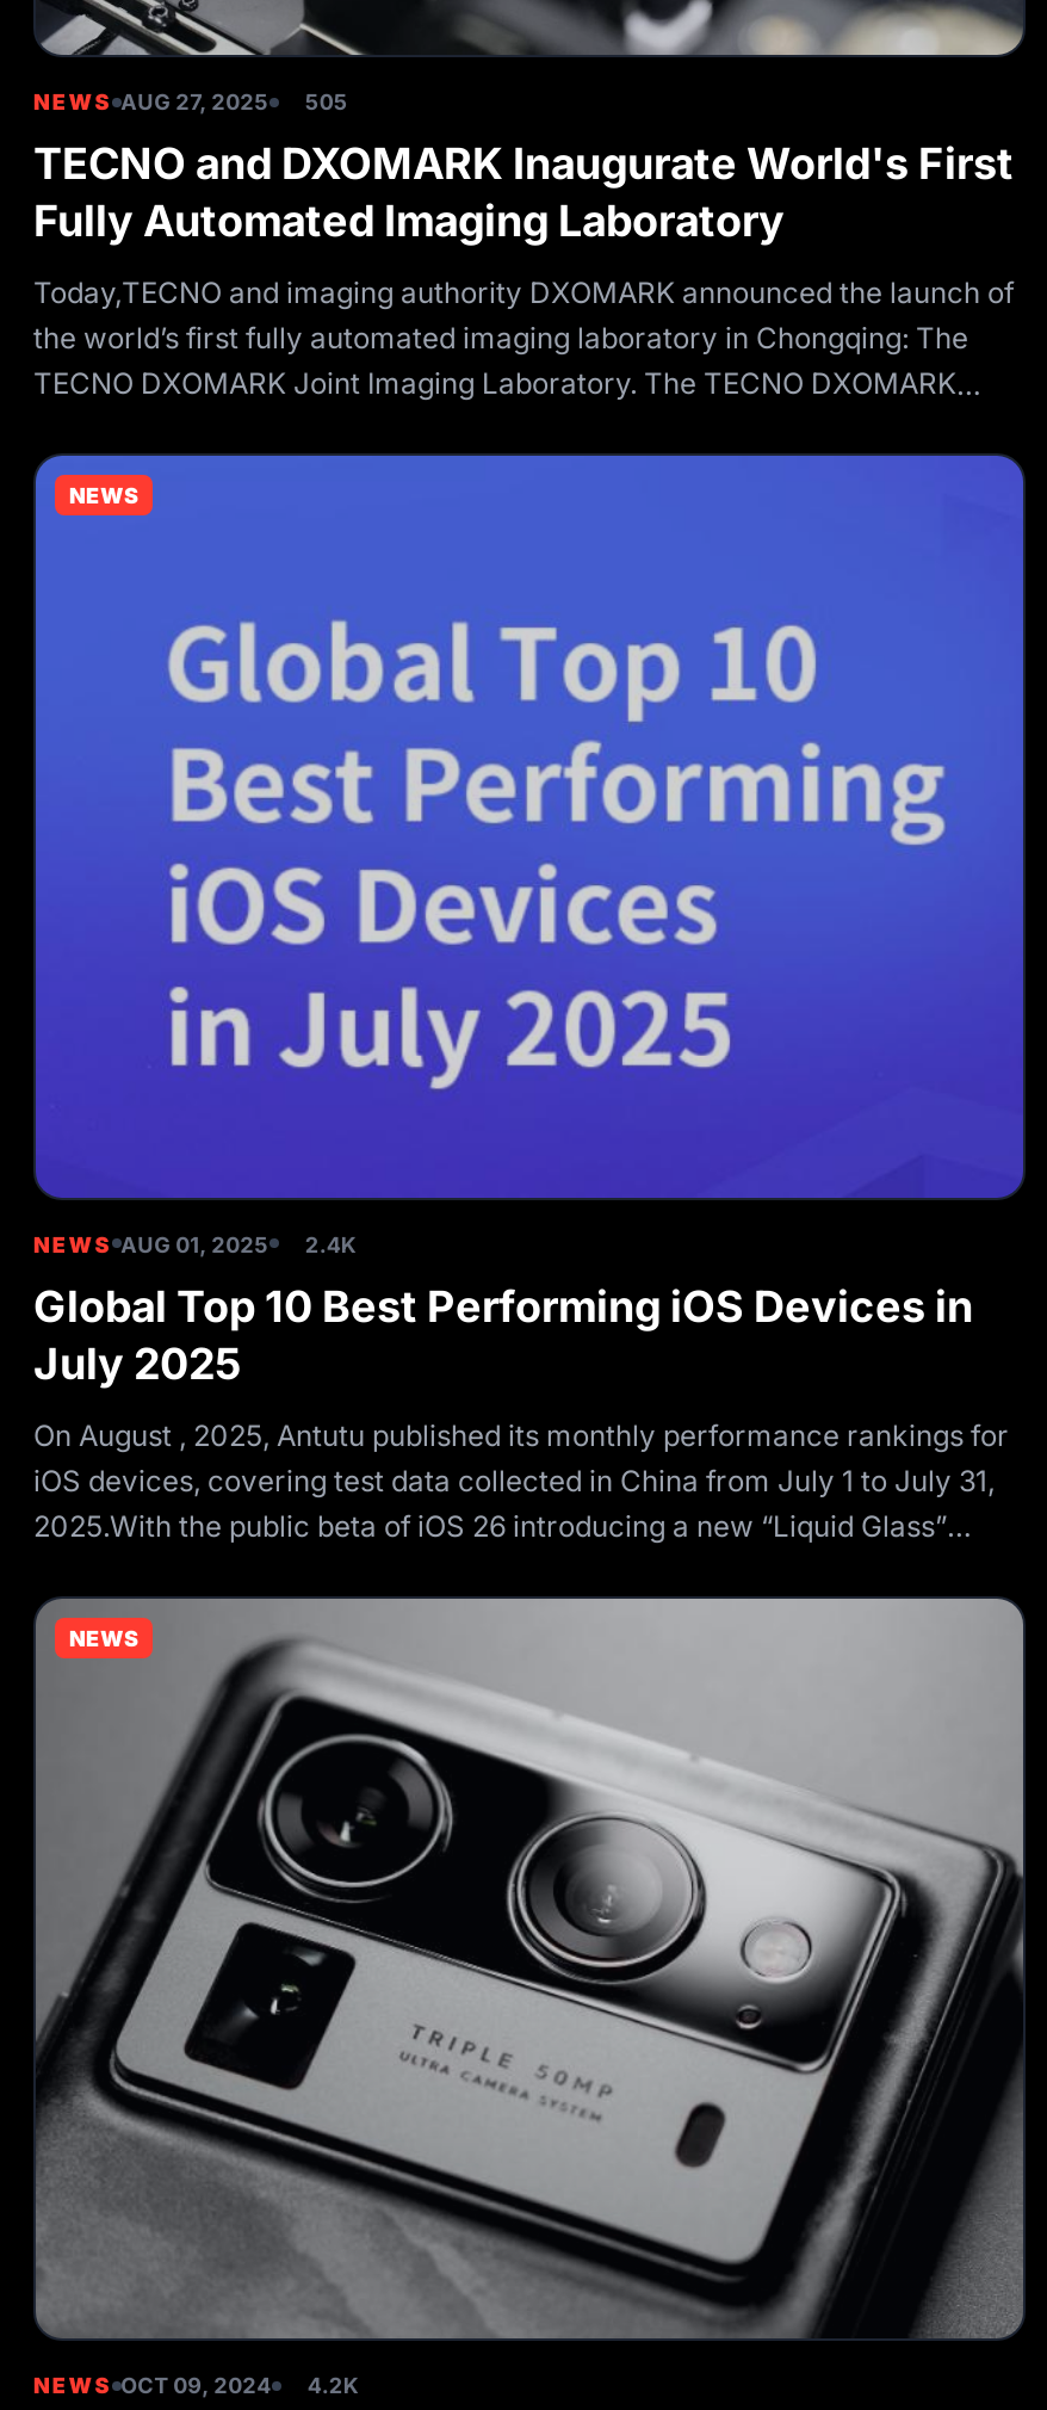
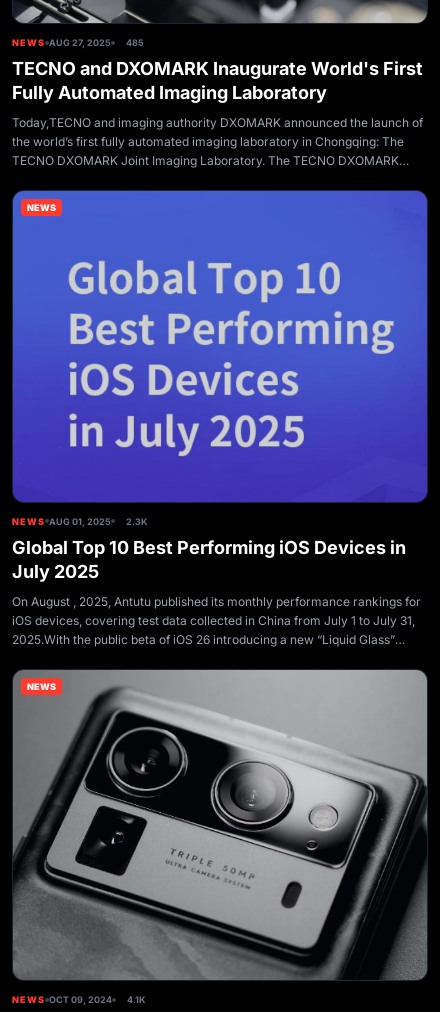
- NEWS AUG 27, 2025 505
+ NEWS AUG 27, 2025 485

- NEWS AUG 01, 2025 2.4K
+ NEWS AUG 01, 2025 2.3K

- NEWS OCT 09, 2024 4.2K
+ NEWS OCT 09, 2024 4.1K
